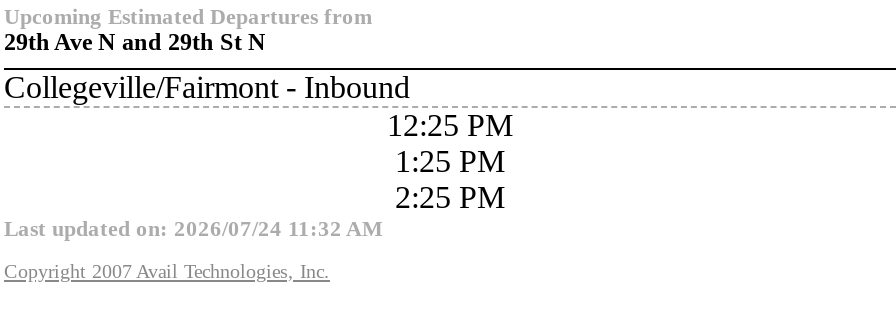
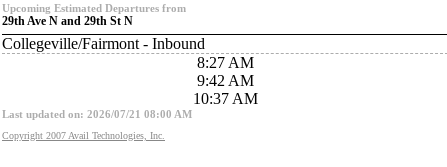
- 12:25 PM
- 1:25 PM
- 2:25 PM
- Last updated on: 2026/07/24 11:32 AM
+ 8:27 AM
+ 9:42 AM
+ 10:37 AM
+ Last updated on: 2026/07/21 08:00 AM
